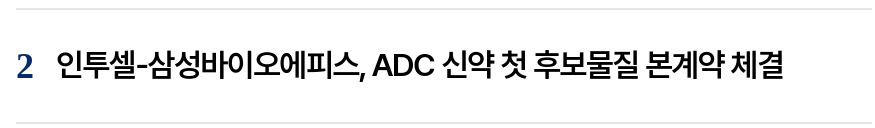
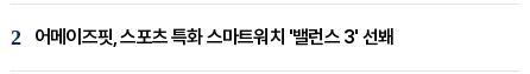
- 인투셀-삼성바이오에피스, ADC 신약 첫 후보물질 본계약 체결
+ 어메이즈핏, 스포츠 특화 스마트워치 '밸런스 3' 선봬
